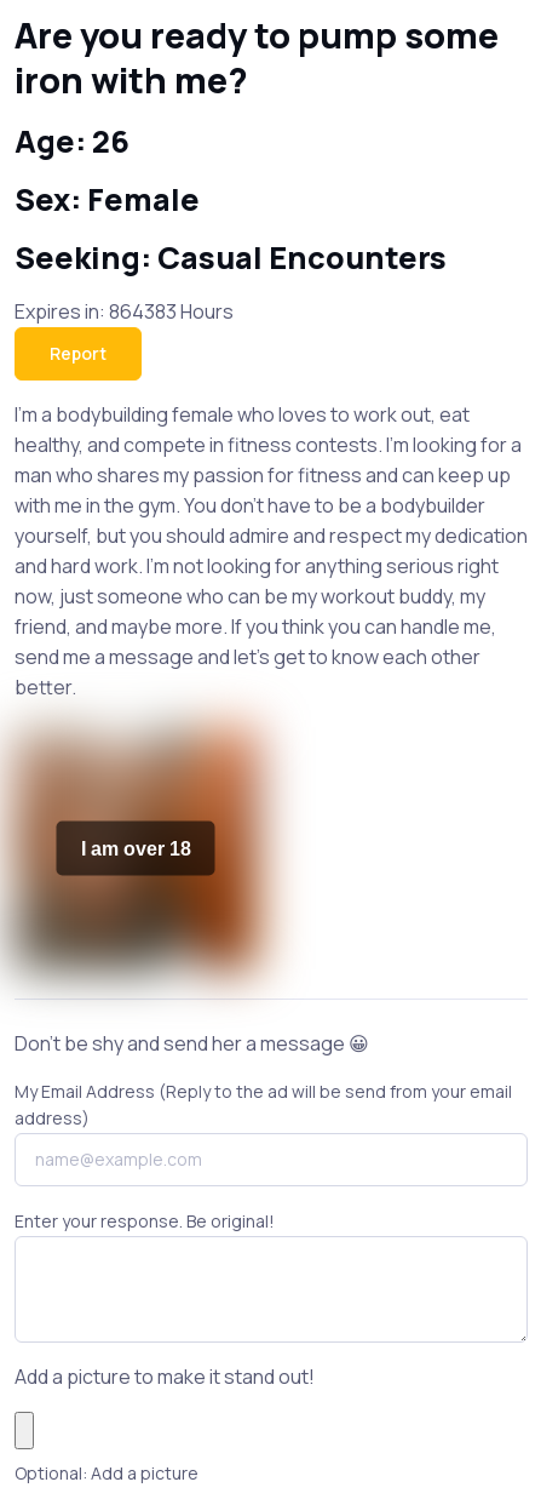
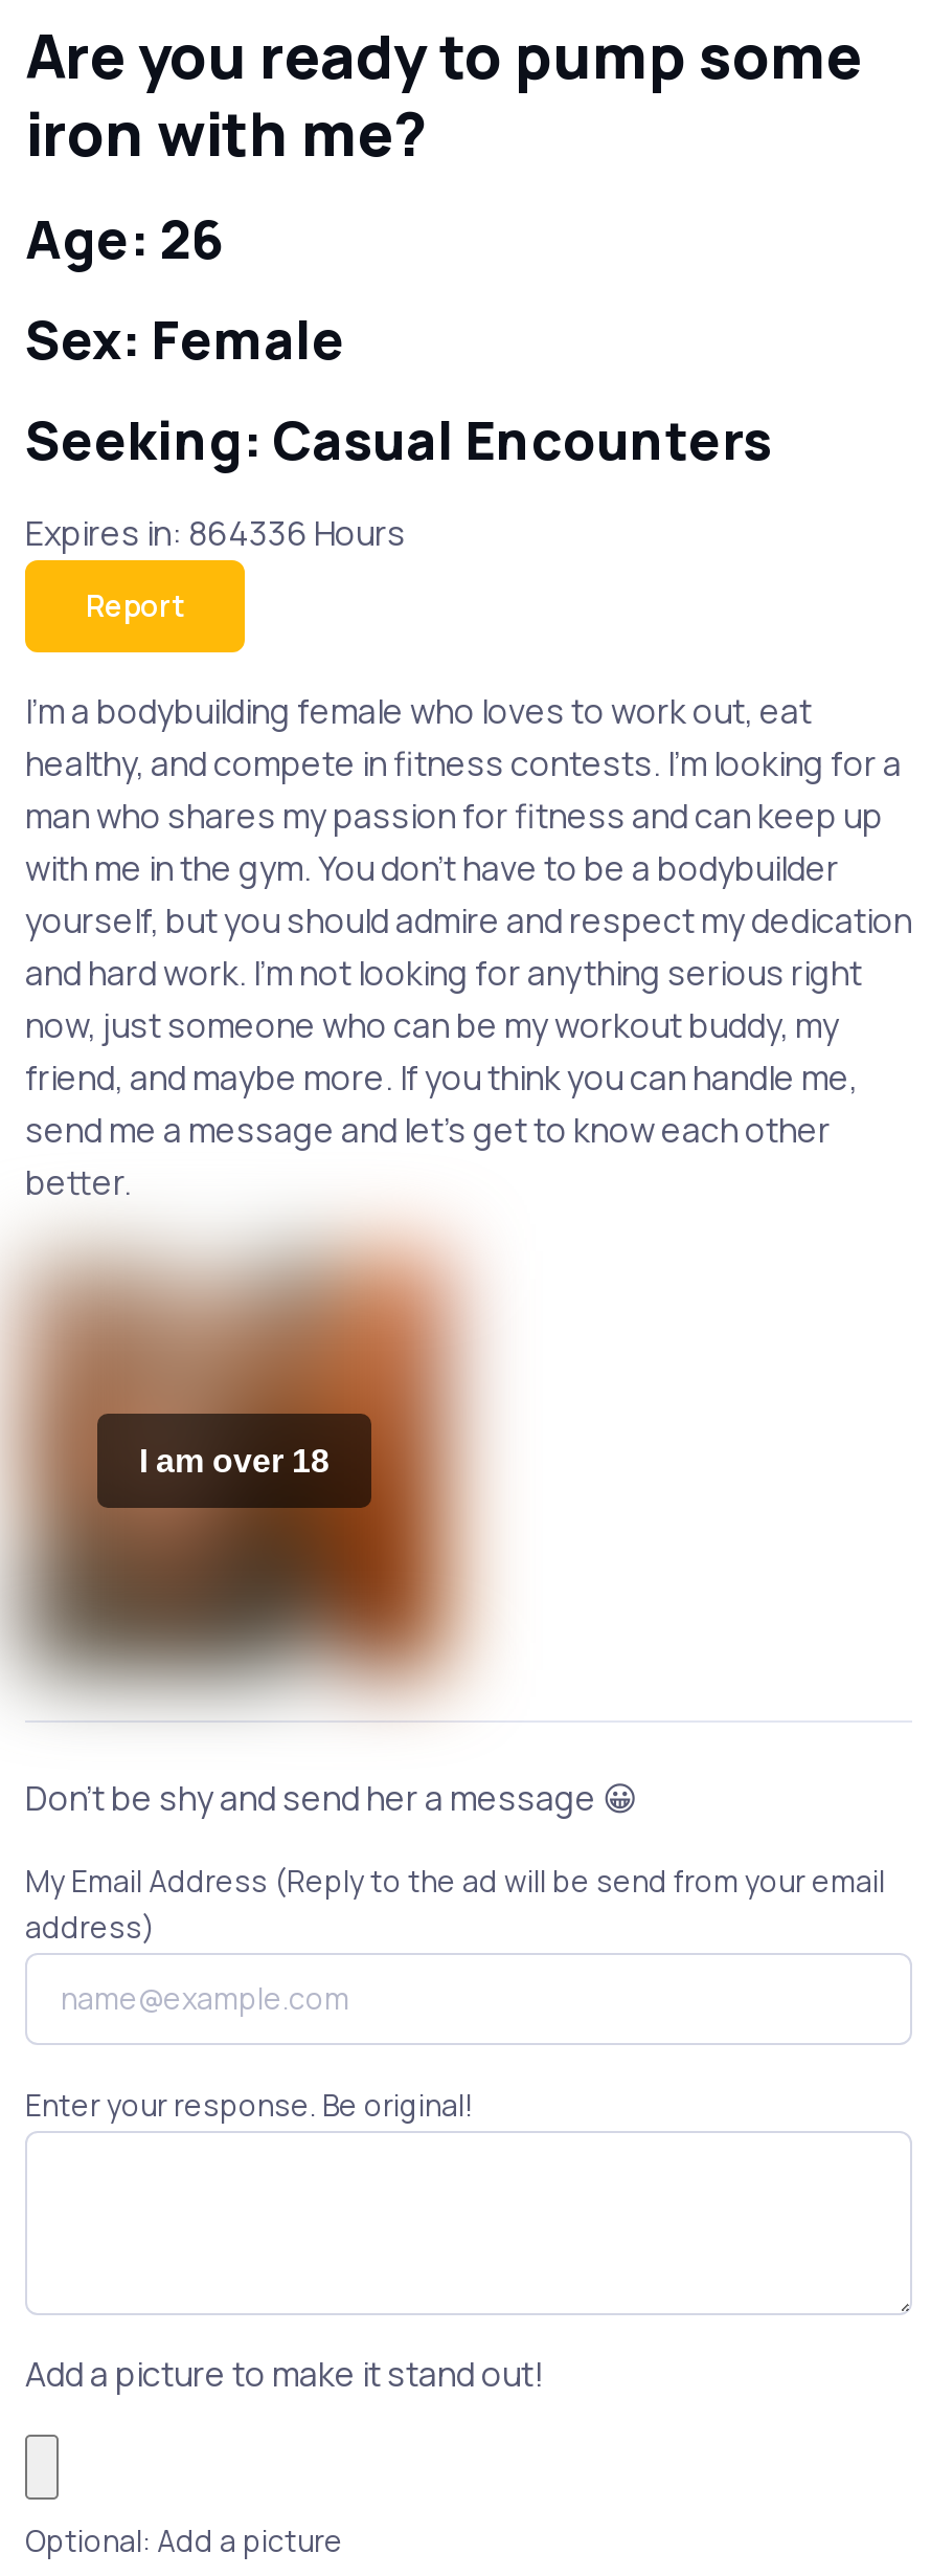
- Expires in: 864383 Hours
+ Expires in: 864336 Hours
